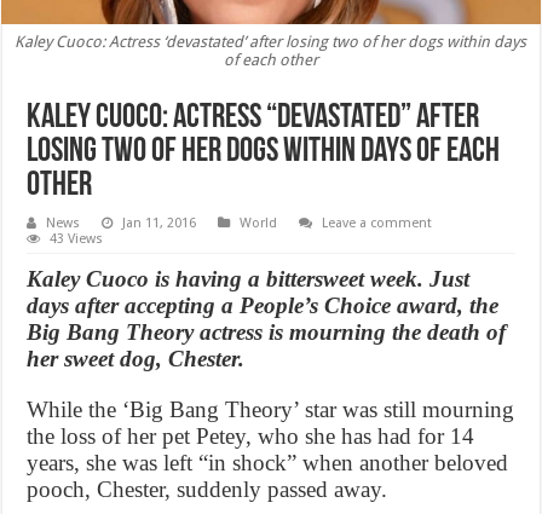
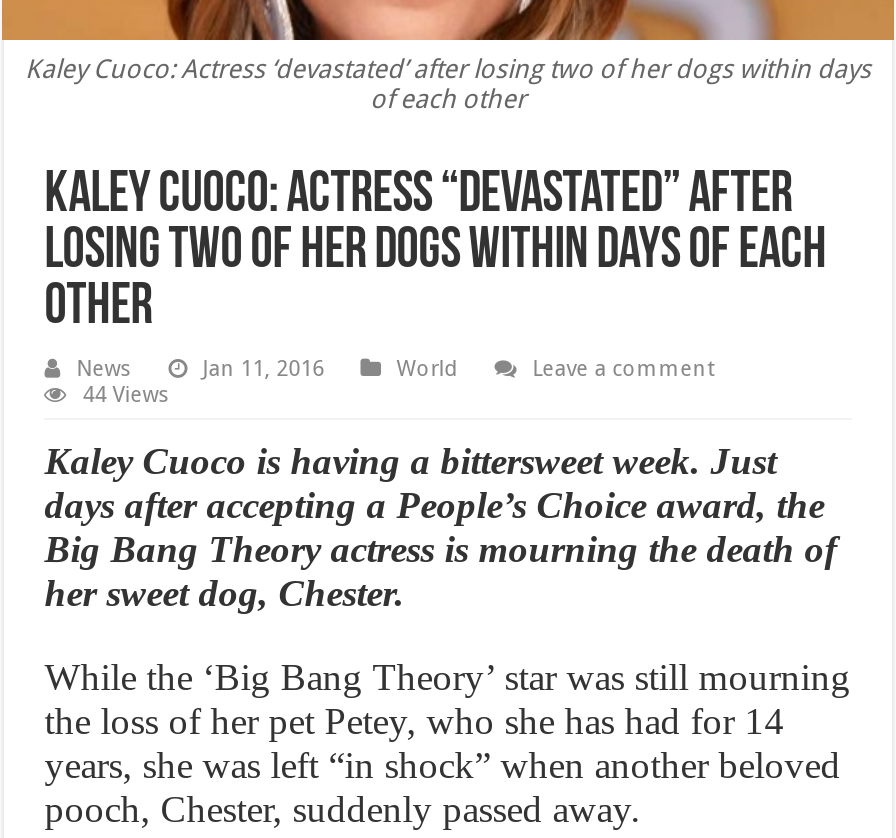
- 43 Views
+ 44 Views
